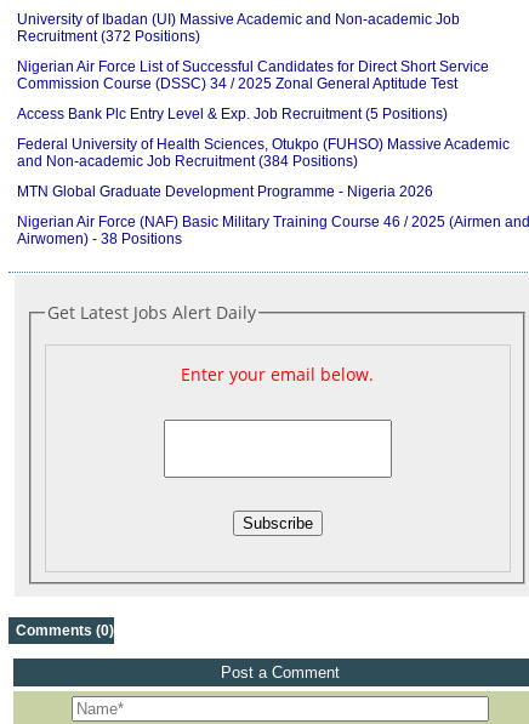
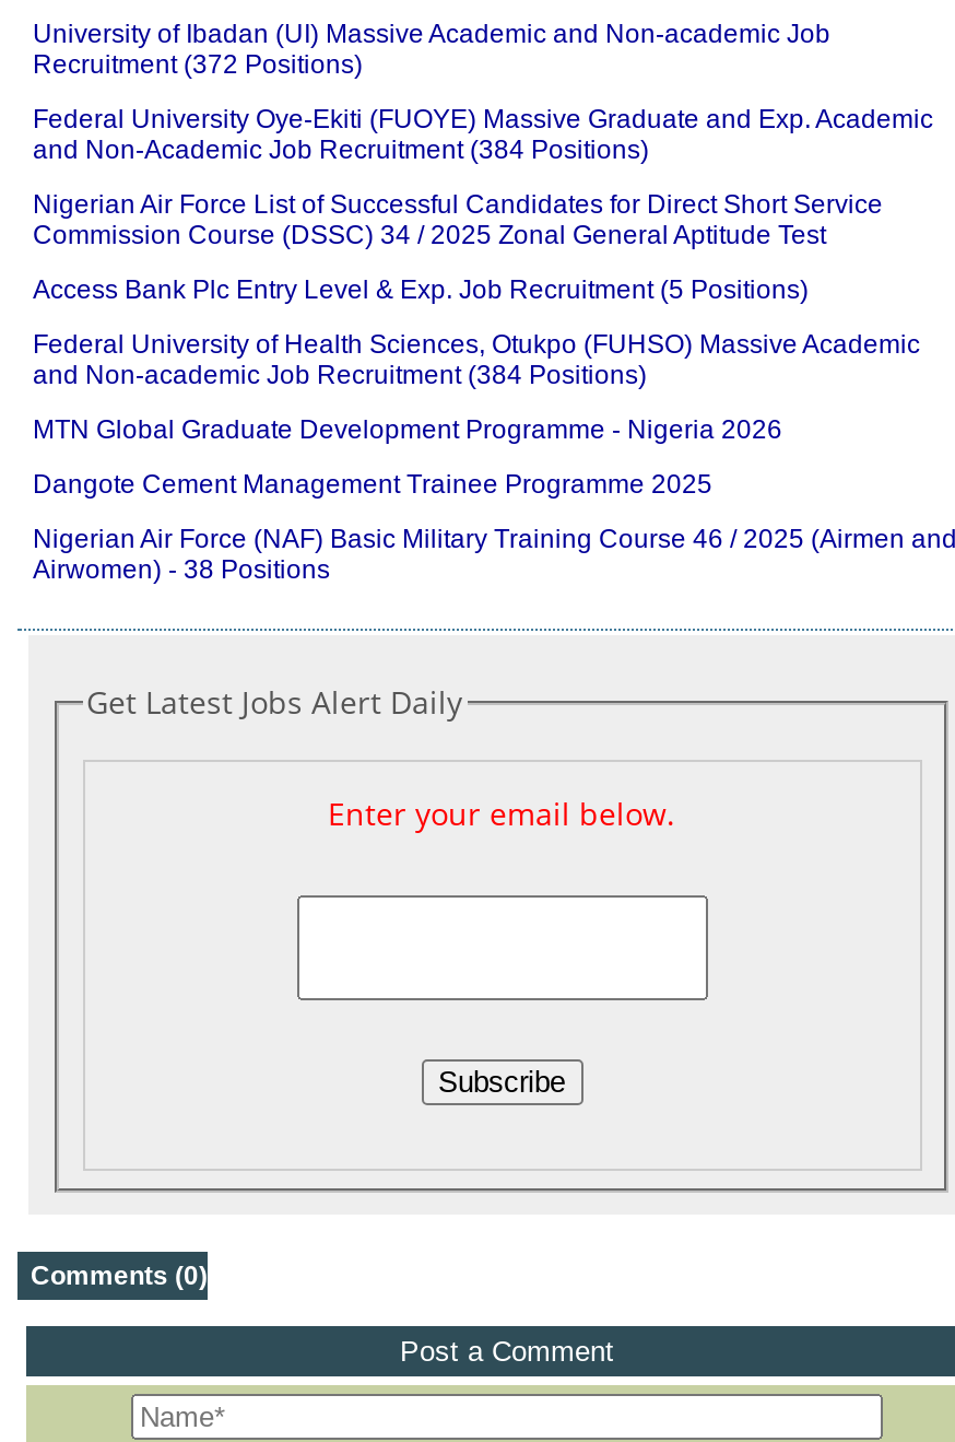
+ Federal University Oye-Ekiti (FUOYE) Massive Graduate and Exp. Academic
+ and Non-Academic Job Recruitment (384 Positions)

+ Dangote Cement Management Trainee Programme 2025
